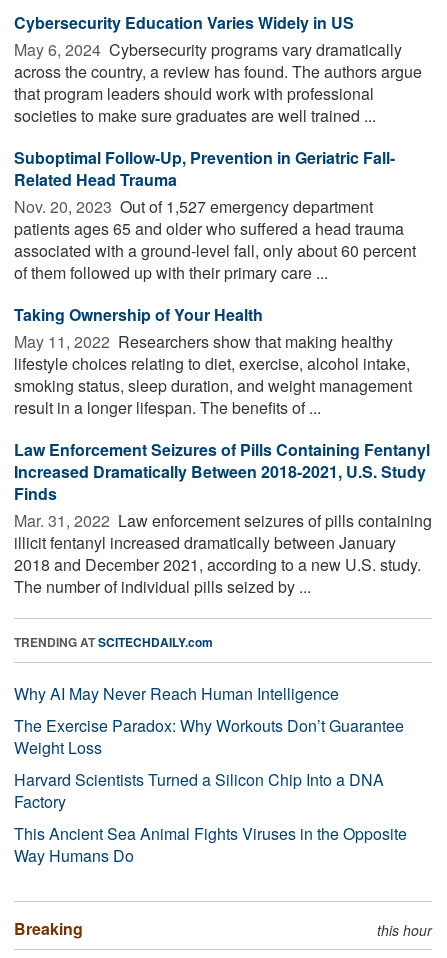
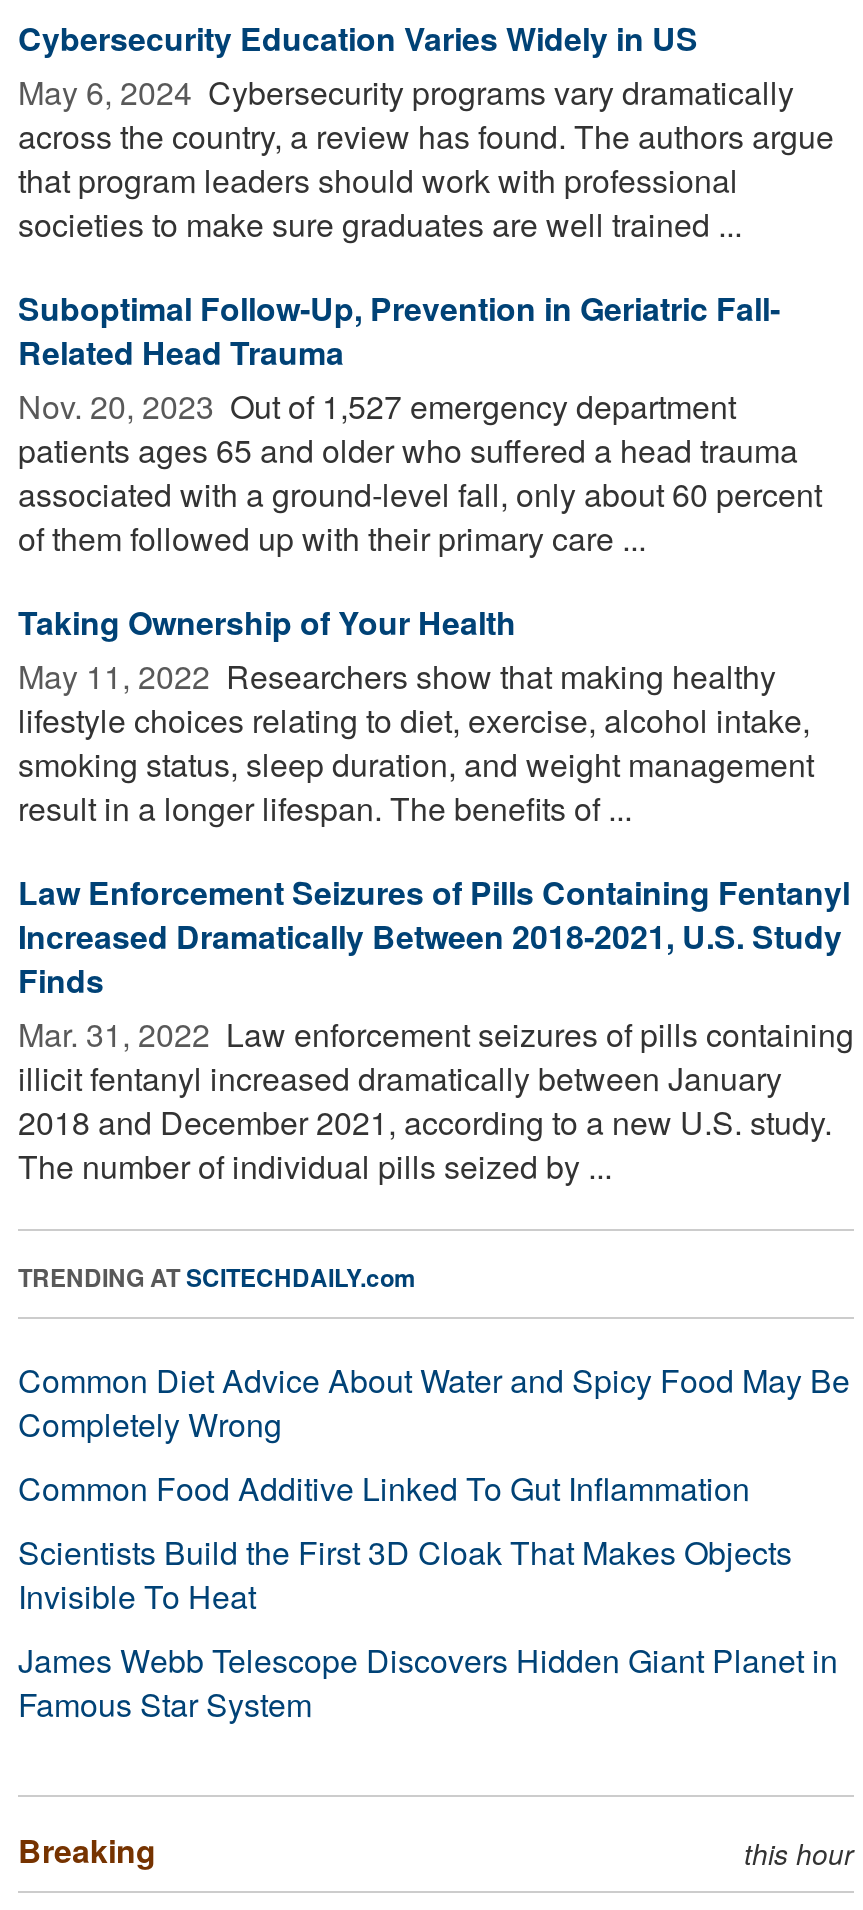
- Why AI May Never Reach Human Intelligence
- The Exercise Paradox: Why Workouts Don’t Guarantee
- Weight Loss
- Harvard Scientists Turned a Silicon Chip Into a DNA
- Factory
- This Ancient Sea Animal Fights Viruses in the Opposite
- Way Humans Do
+ Common Diet Advice About Water and Spicy Food May Be
+ Completely Wrong
+ Common Food Additive Linked To Gut Inflammation
+ Scientists Build the First 3D Cloak That Makes Objects
+ Invisible To Heat
+ James Webb Telescope Discovers Hidden Giant Planet in
+ Famous Star System
